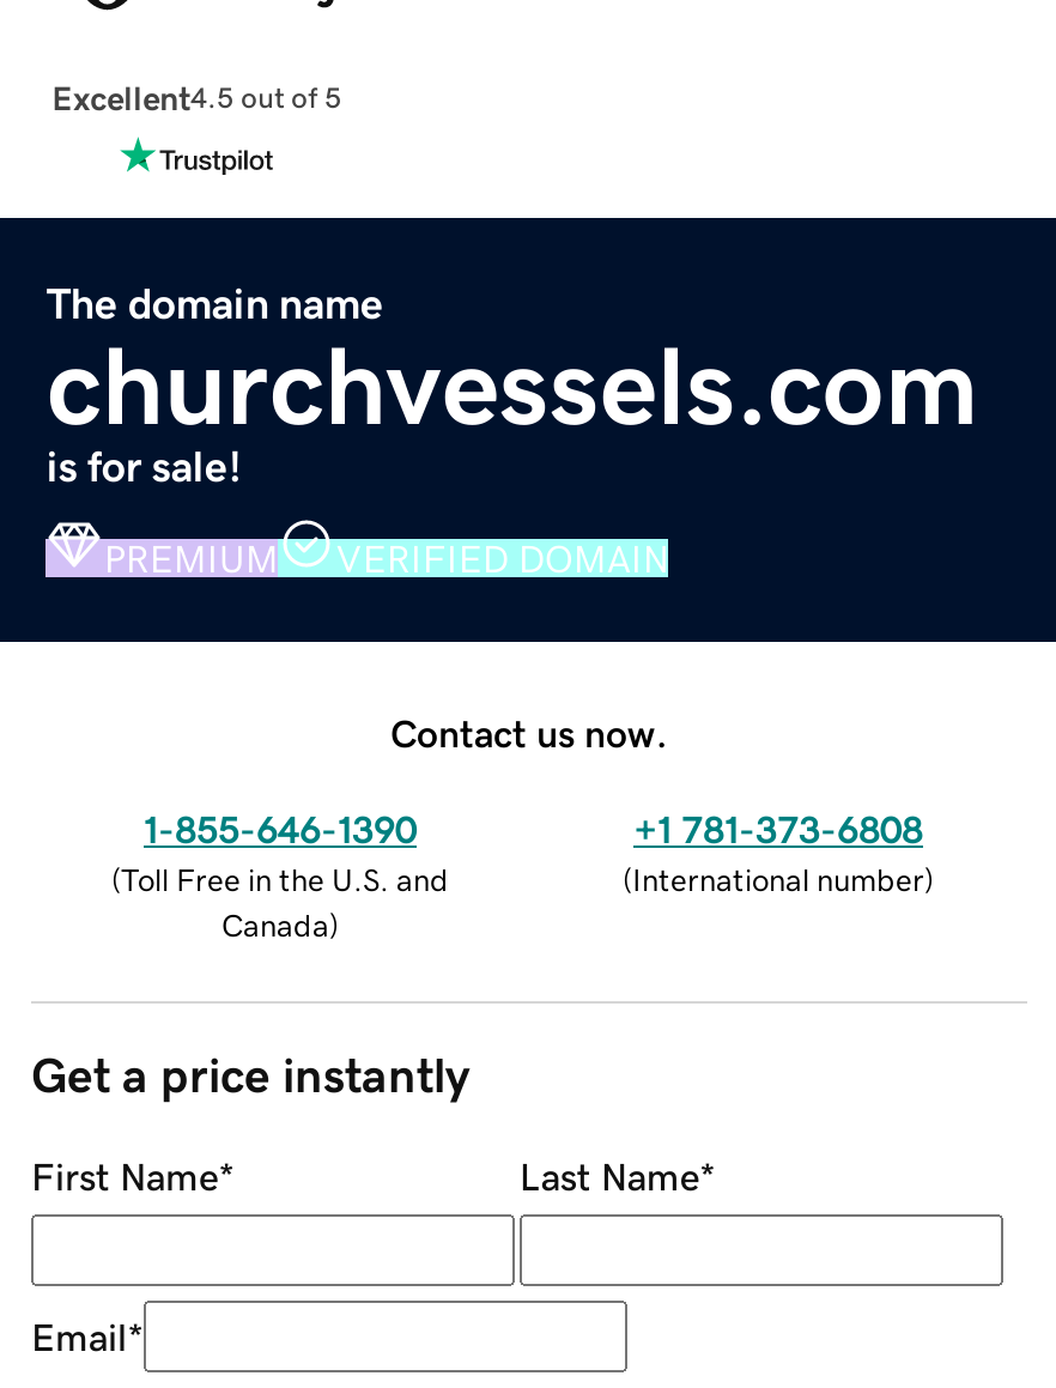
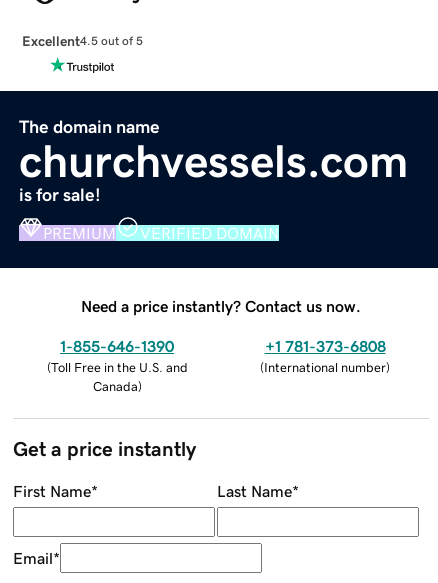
- Contact us now.
+ Need a price instantly? Contact us now.
